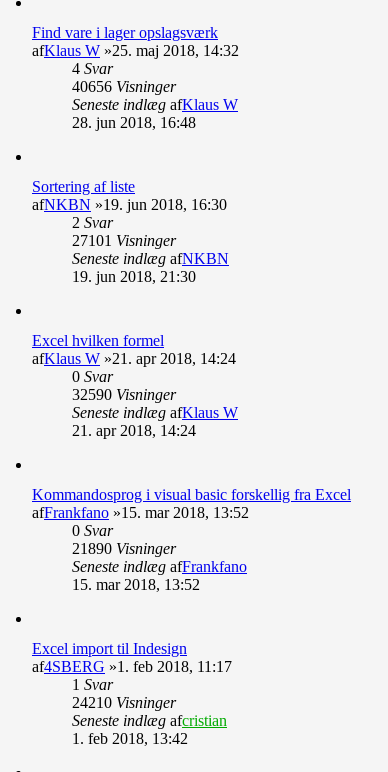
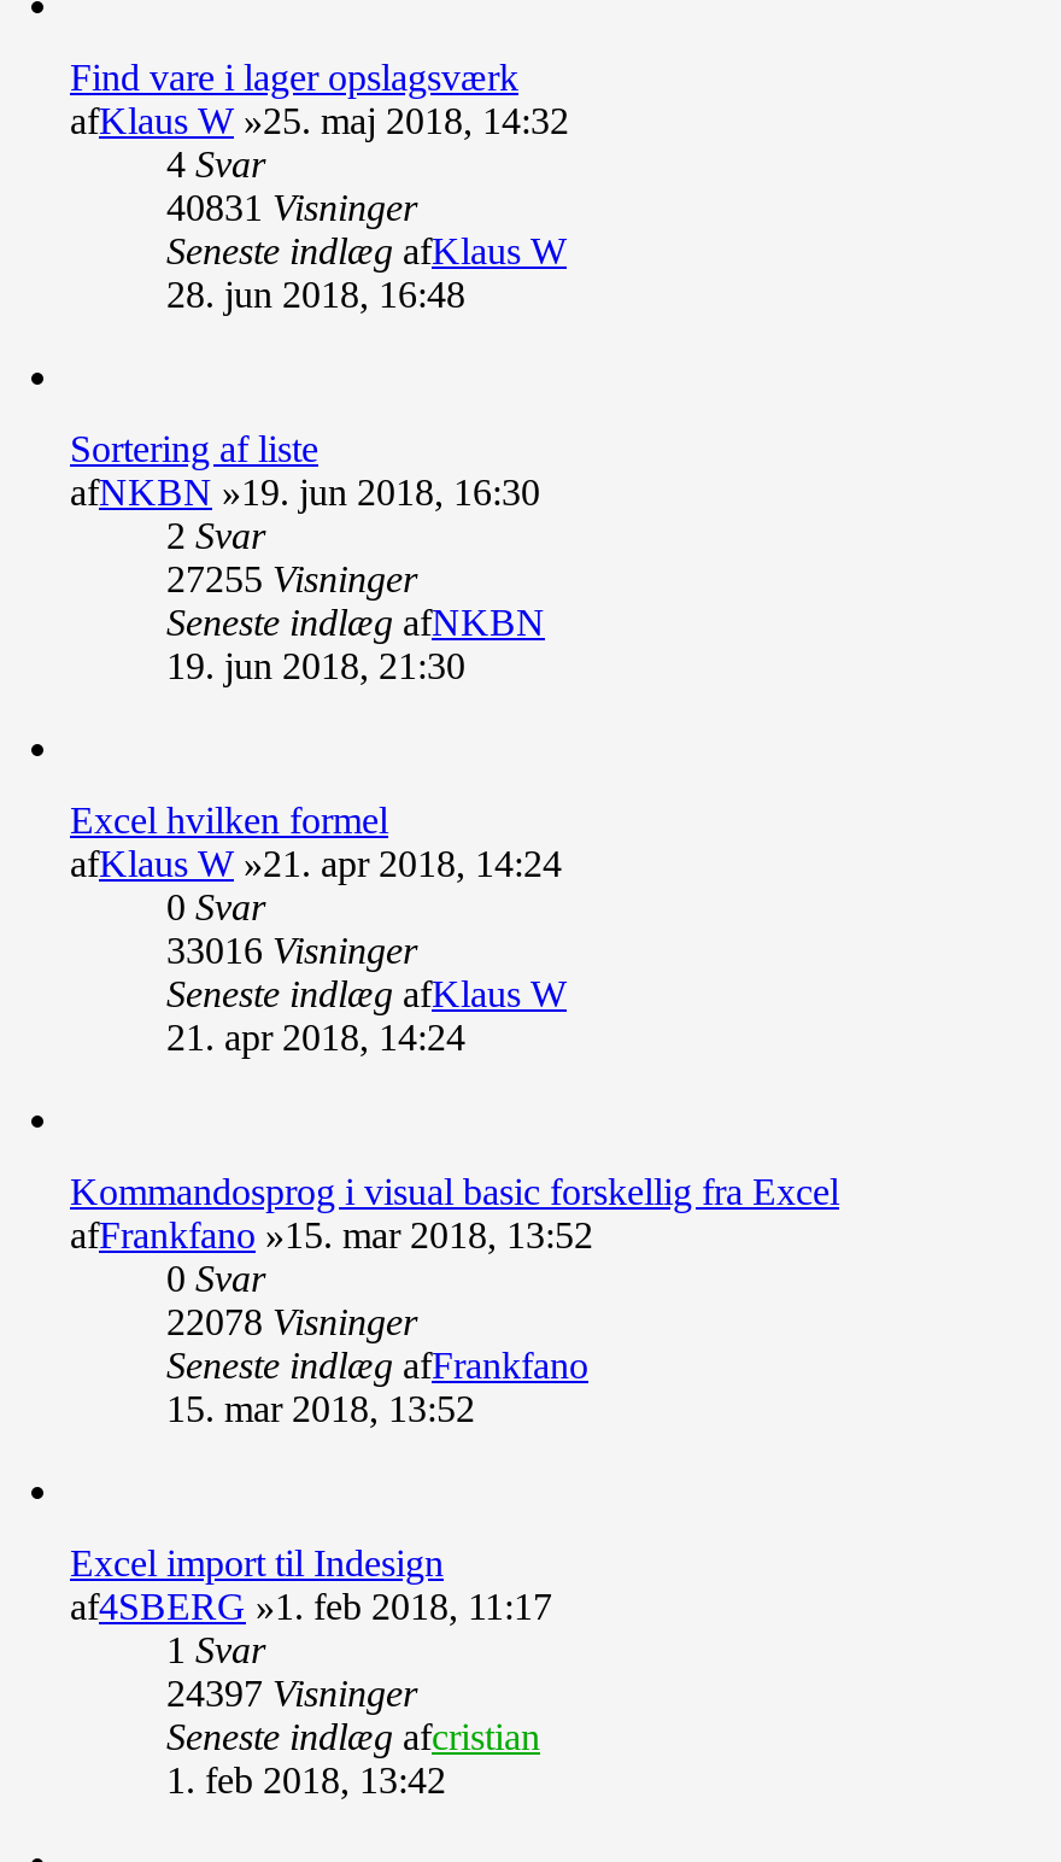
- 40656 Visninger
+ 40831 Visninger

- 27101 Visninger
+ 27255 Visninger

- 32590 Visninger
+ 33016 Visninger

- 21890 Visninger
+ 22078 Visninger

- 24210 Visninger
+ 24397 Visninger
